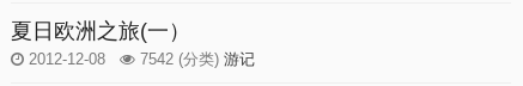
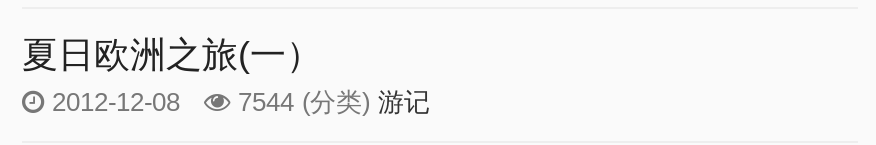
- 2012-12-08 7542 (分类)游记
+ 2012-12-08 7544 (分类)游记
